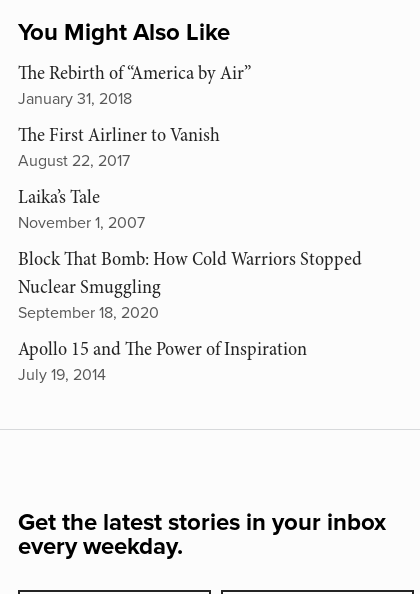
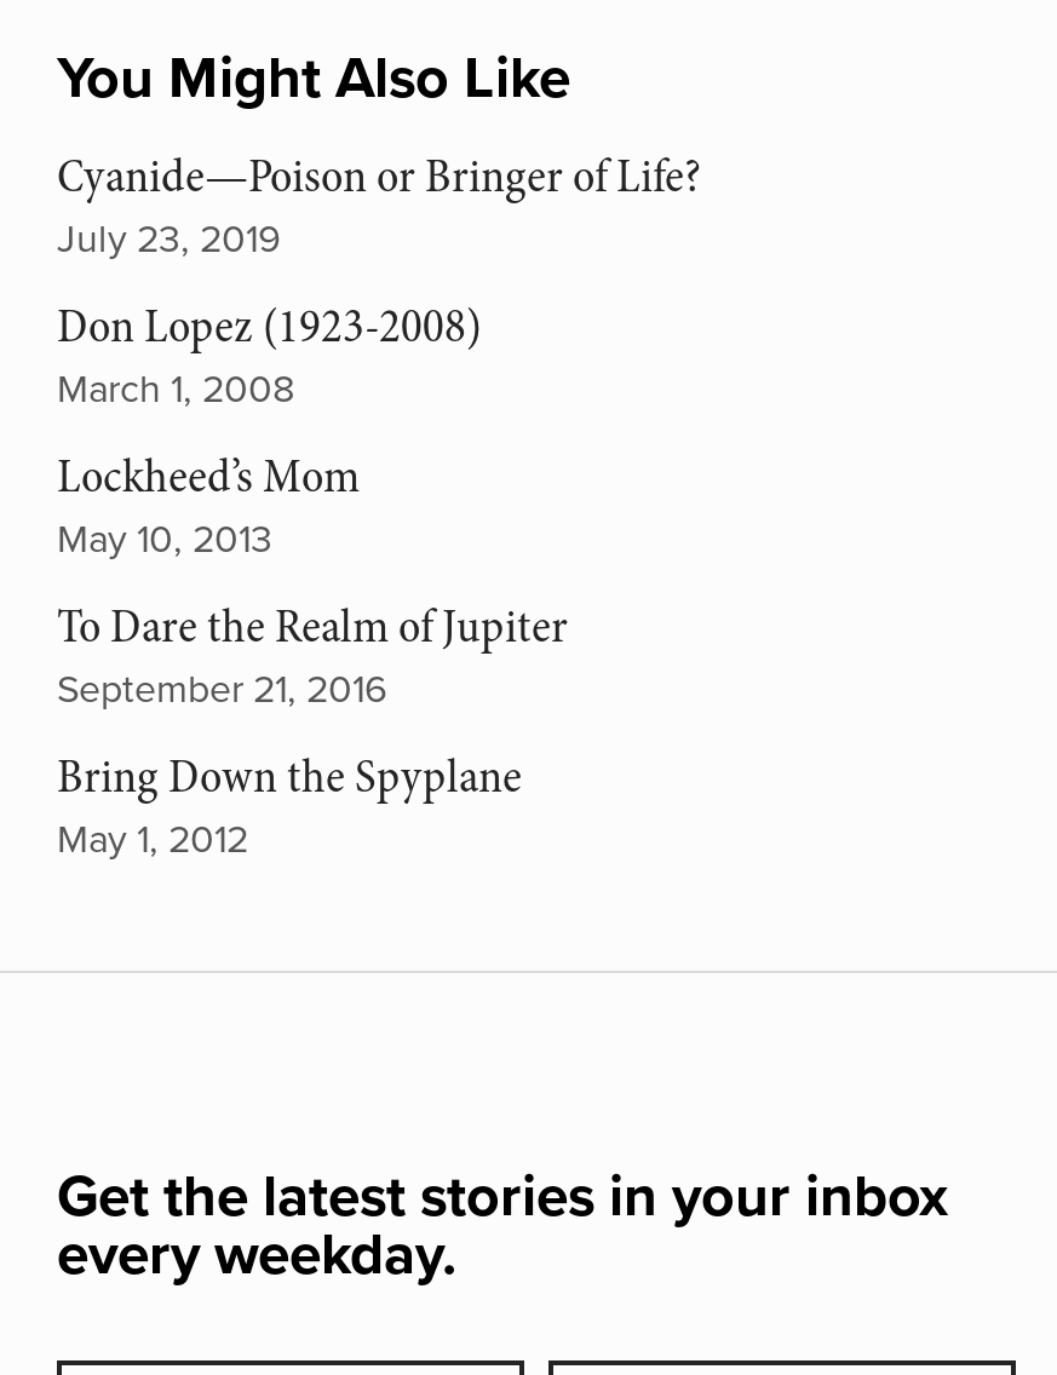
- The Rebirth of “America by Air”
- January 31, 2018
+ Cyanide—Poison or Bringer of Life?
+ July 23, 2019

- The First Airliner to Vanish
- August 22, 2017
+ Don Lopez (1923-2008)
+ March 1, 2008

- Laika’s Tale
- November 1, 2007
+ Lockheed’s Mom
+ May 10, 2013

- Block That Bomb: How Cold Warriors Stopped
- Nuclear Smuggling
- September 18, 2020
+ To Dare the Realm of Jupiter
+ September 21, 2016

- Apollo 15 and The Power of Inspiration
- July 19, 2014
+ Bring Down the Spyplane
+ May 1, 2012
